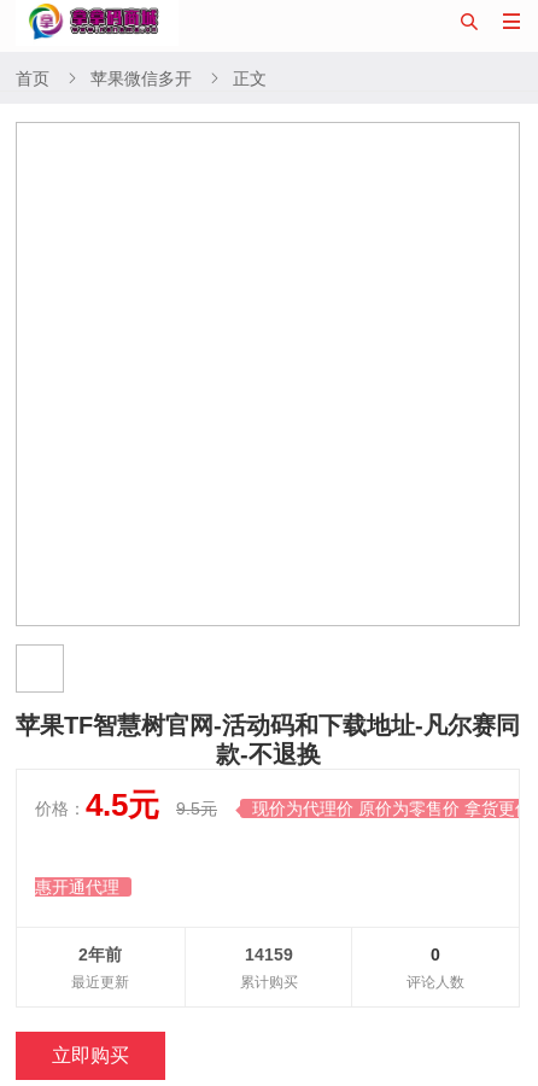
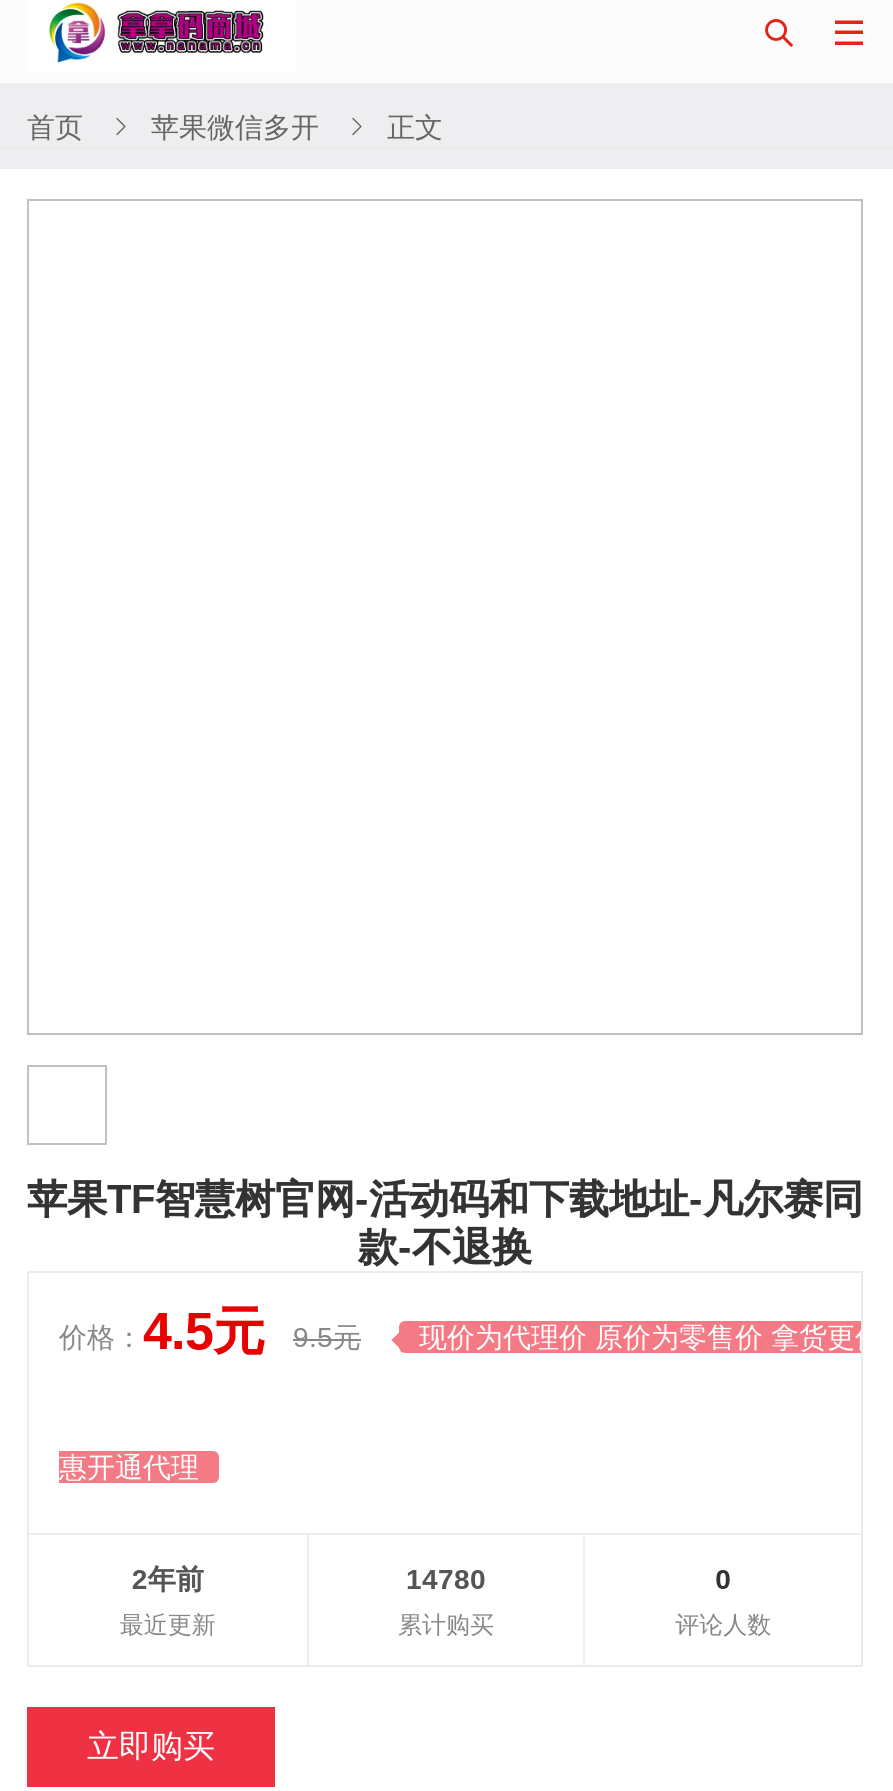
- 14159
+ 14780
